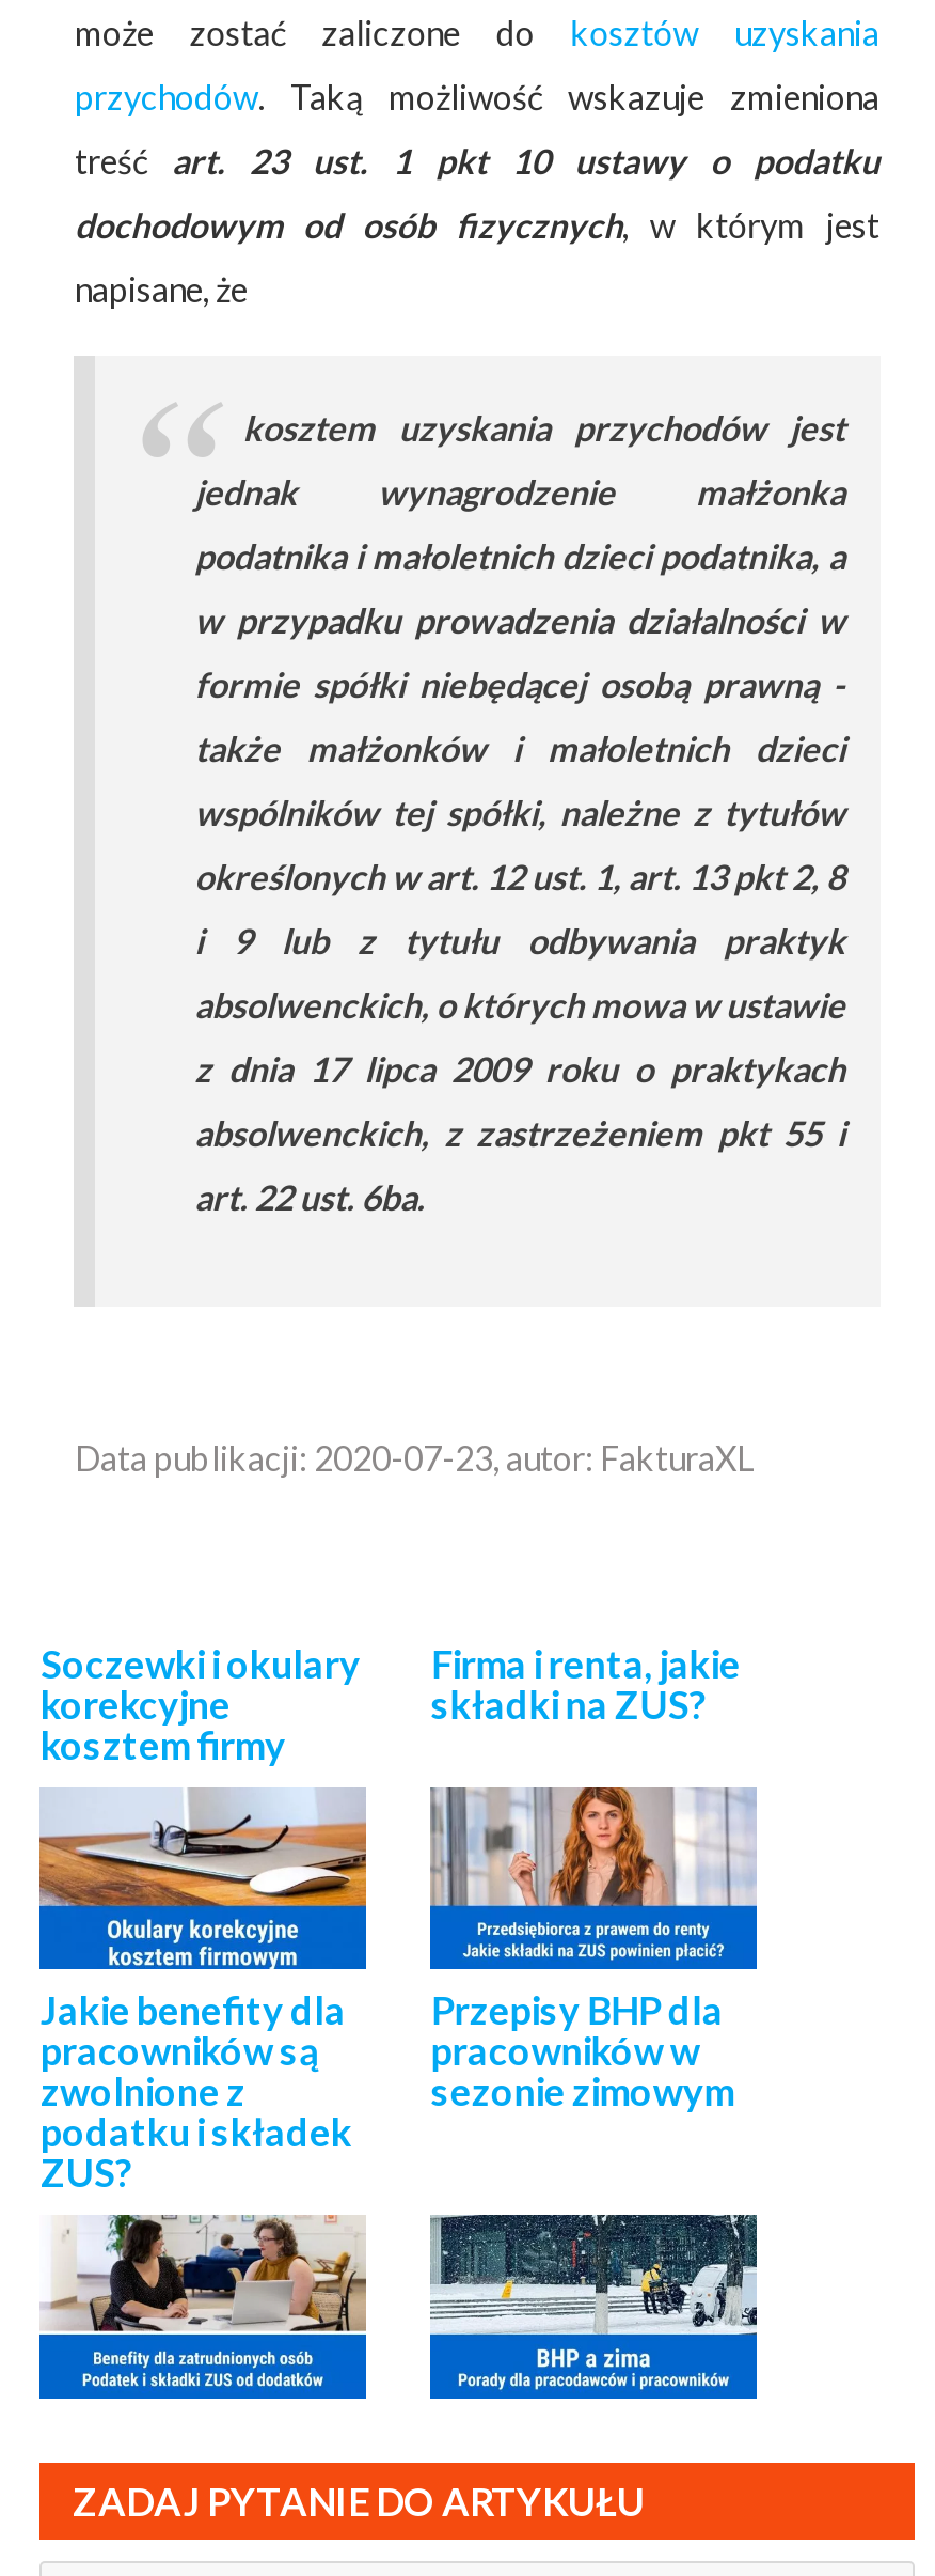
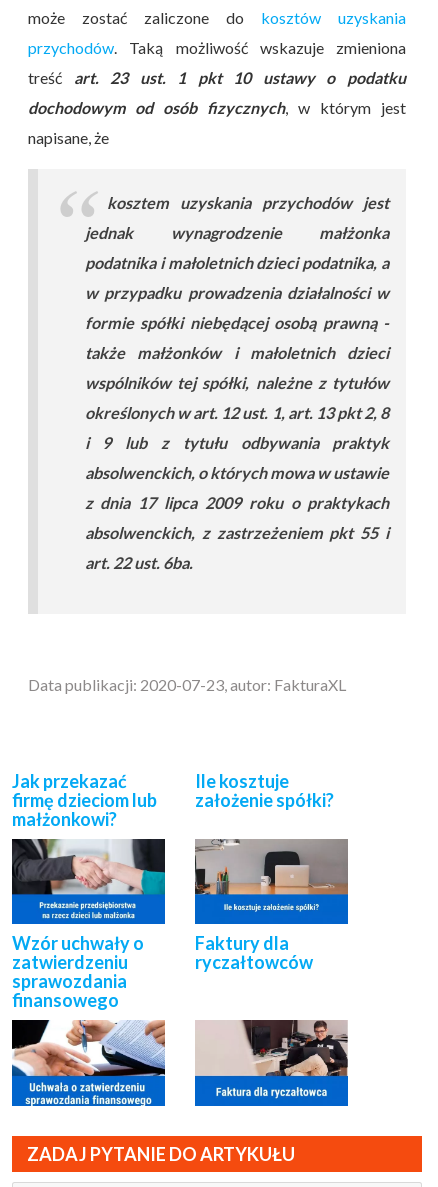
- Soczewki i okulary
- korekcyjne
- kosztem firmy
+ Jak przekazać
+ firmę dzieciom lub
+ małżonkowi?

- Firma i renta, jakie
- składki na ZUS?
+ Ile kosztuje
+ założenie spółki?

- [image]
- Jakie benefity dla
- pracowników są
- zwolnione z
- podatku i składek
- ZUS?
+ [image]
+ Wzór uchwały o
+ zatwierdzeniu
+ sprawozdania
+ finansowego

- [image]
- Przepisy BHP dla
- pracowników w
- sezonie zimowym
+ [image]
+ Faktury dla
+ ryczałtowców

- [image]
+ [image]

- [image]
+ [image]
